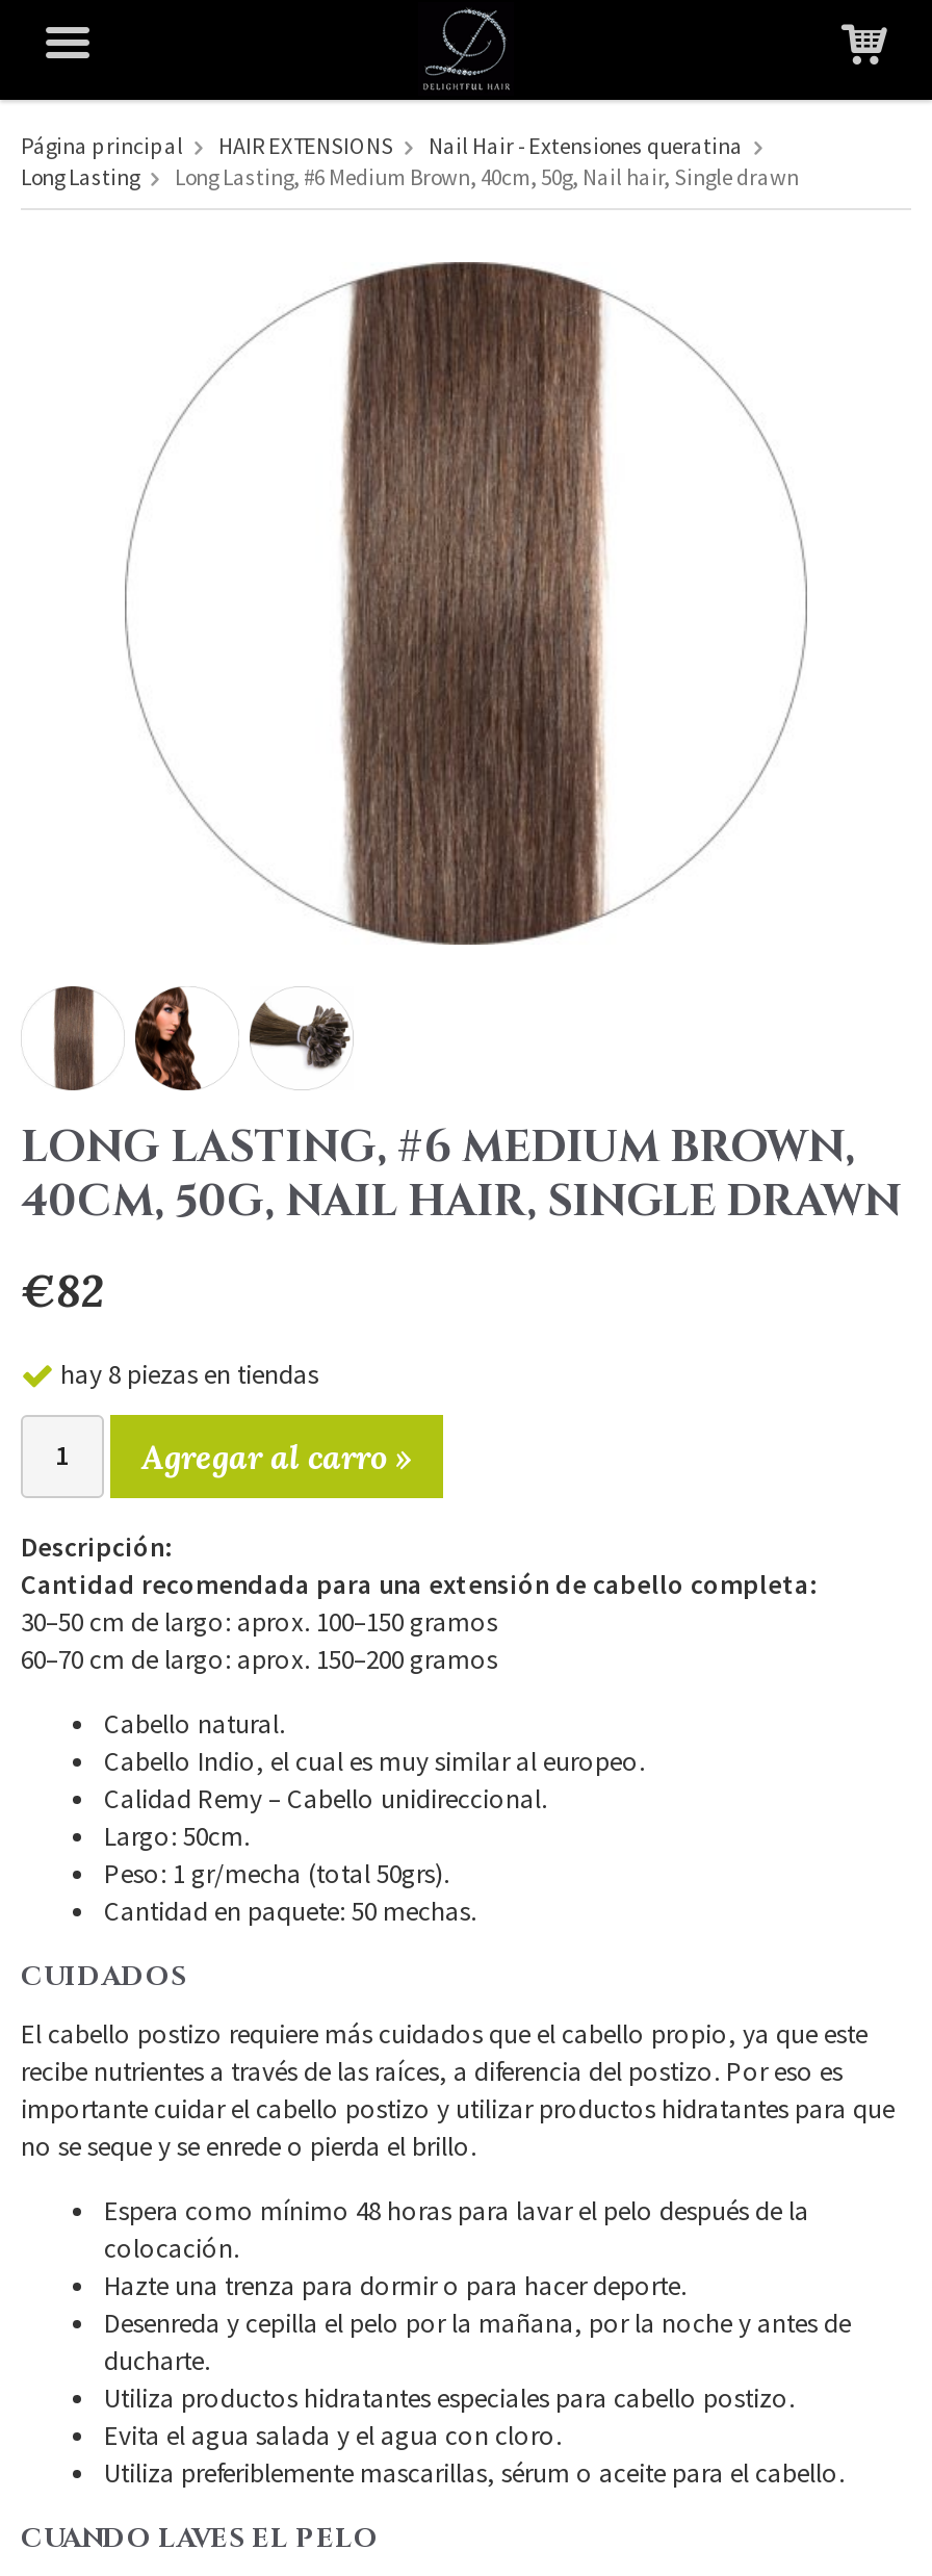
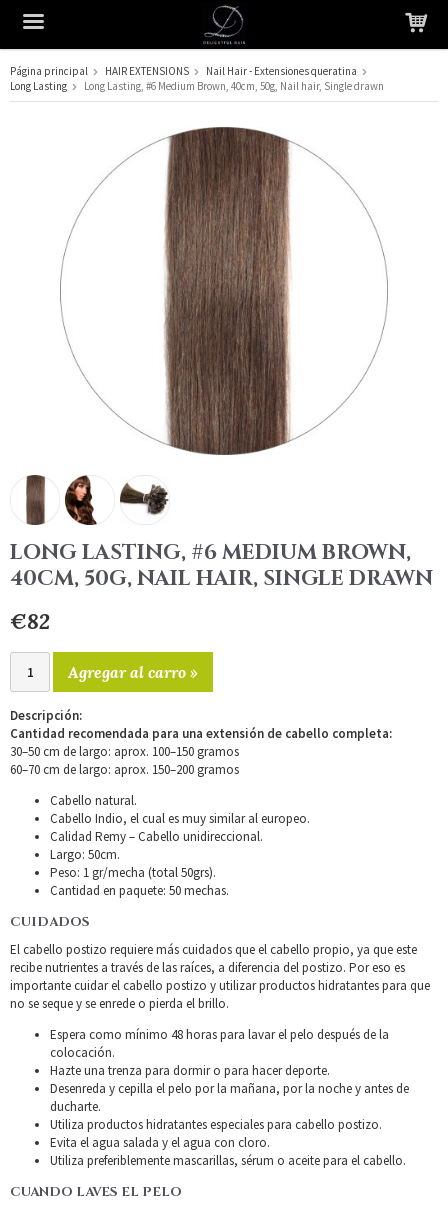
- hay 8 piezas en tiendas
